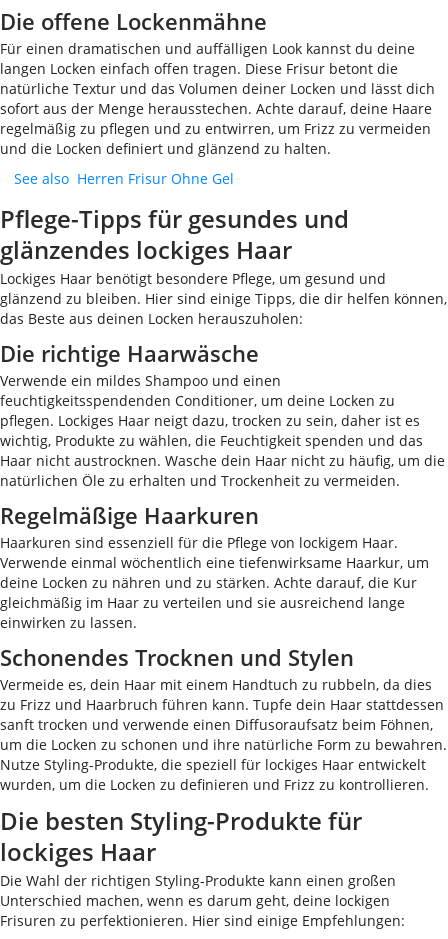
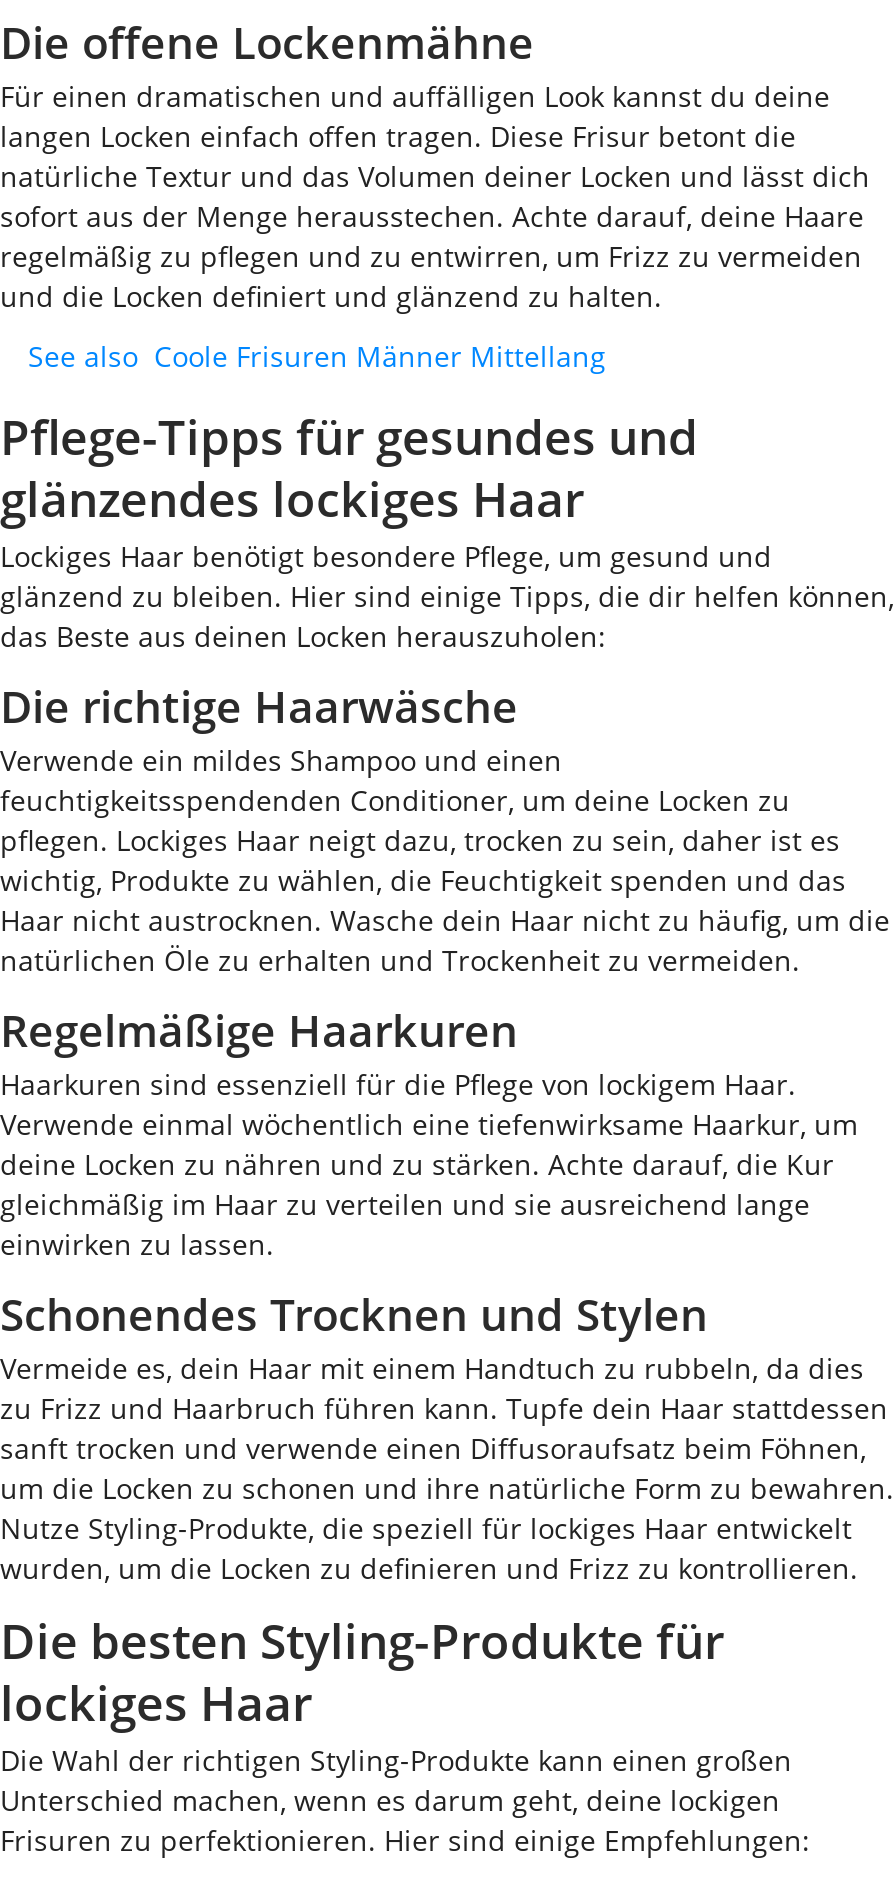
- See also Herren Frisur Ohne Gel
+ See also Coole Frisuren Männer Mittellang
